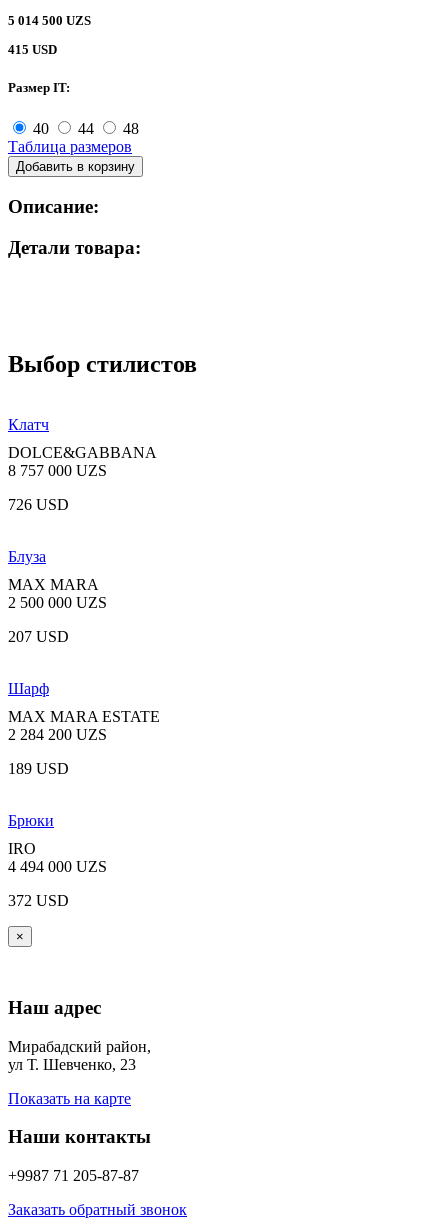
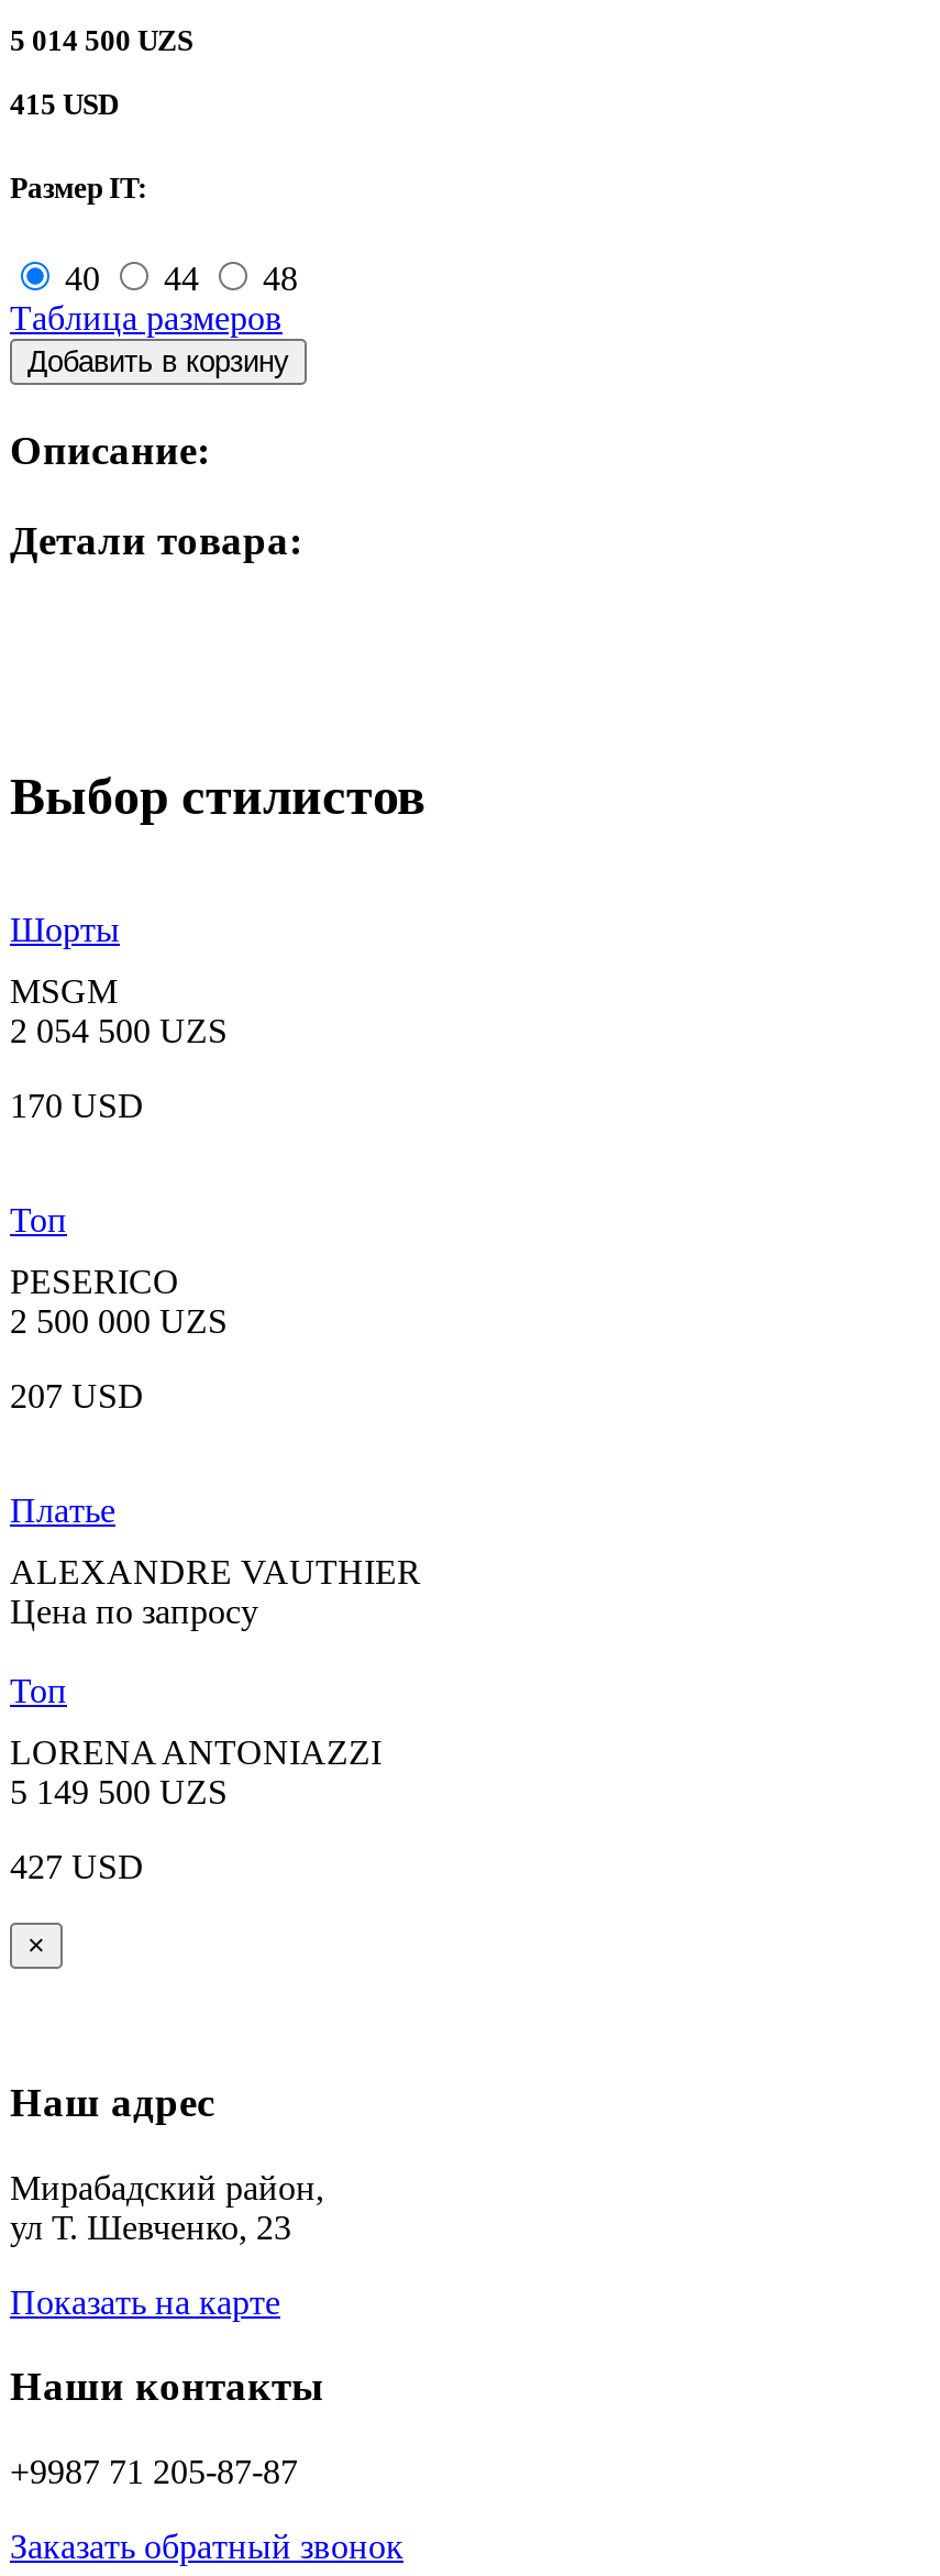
- Клатч
+ Шорты

- DOLCE&GABBANA
- 8 757 000 UZS
+ MSGM
+ 2 054 500 UZS

- 726 USD
+ 170 USD

- Блуза
+ Топ

- MAX MARA
+ PESERICO

- Шарф
- MAX MARA ESTATE
- 2 284 200 UZS
- 189 USD
- Брюки
- IRO
- 4 494 000 UZS
- 372 USD
+ Платье
+ ALEXANDRE VAUTHIER
+ Цена по запросу
+ Топ
+ LORENA ANTONIAZZI
+ 5 149 500 UZS
+ 427 USD
